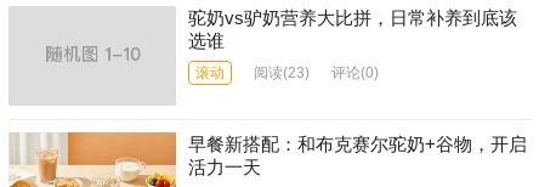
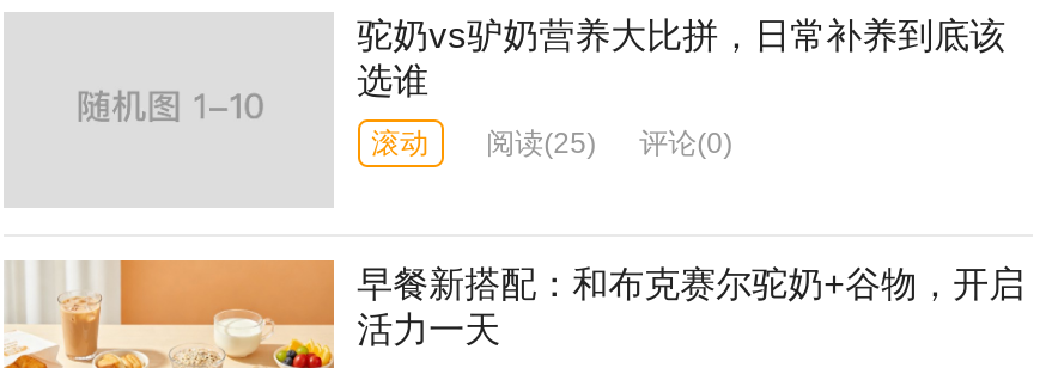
- 滚动 阅读(23) 评论(0)
+ 滚动 阅读(25) 评论(0)
